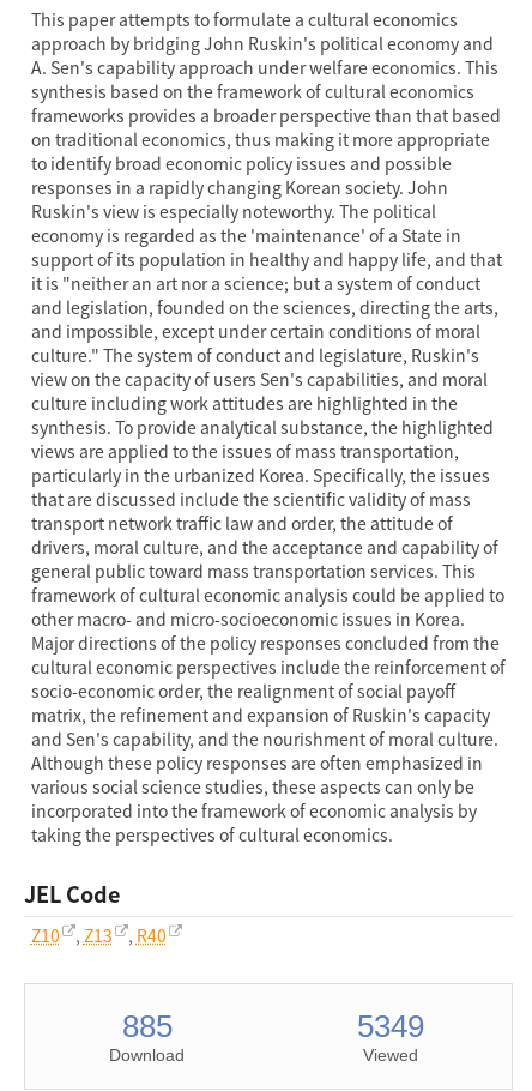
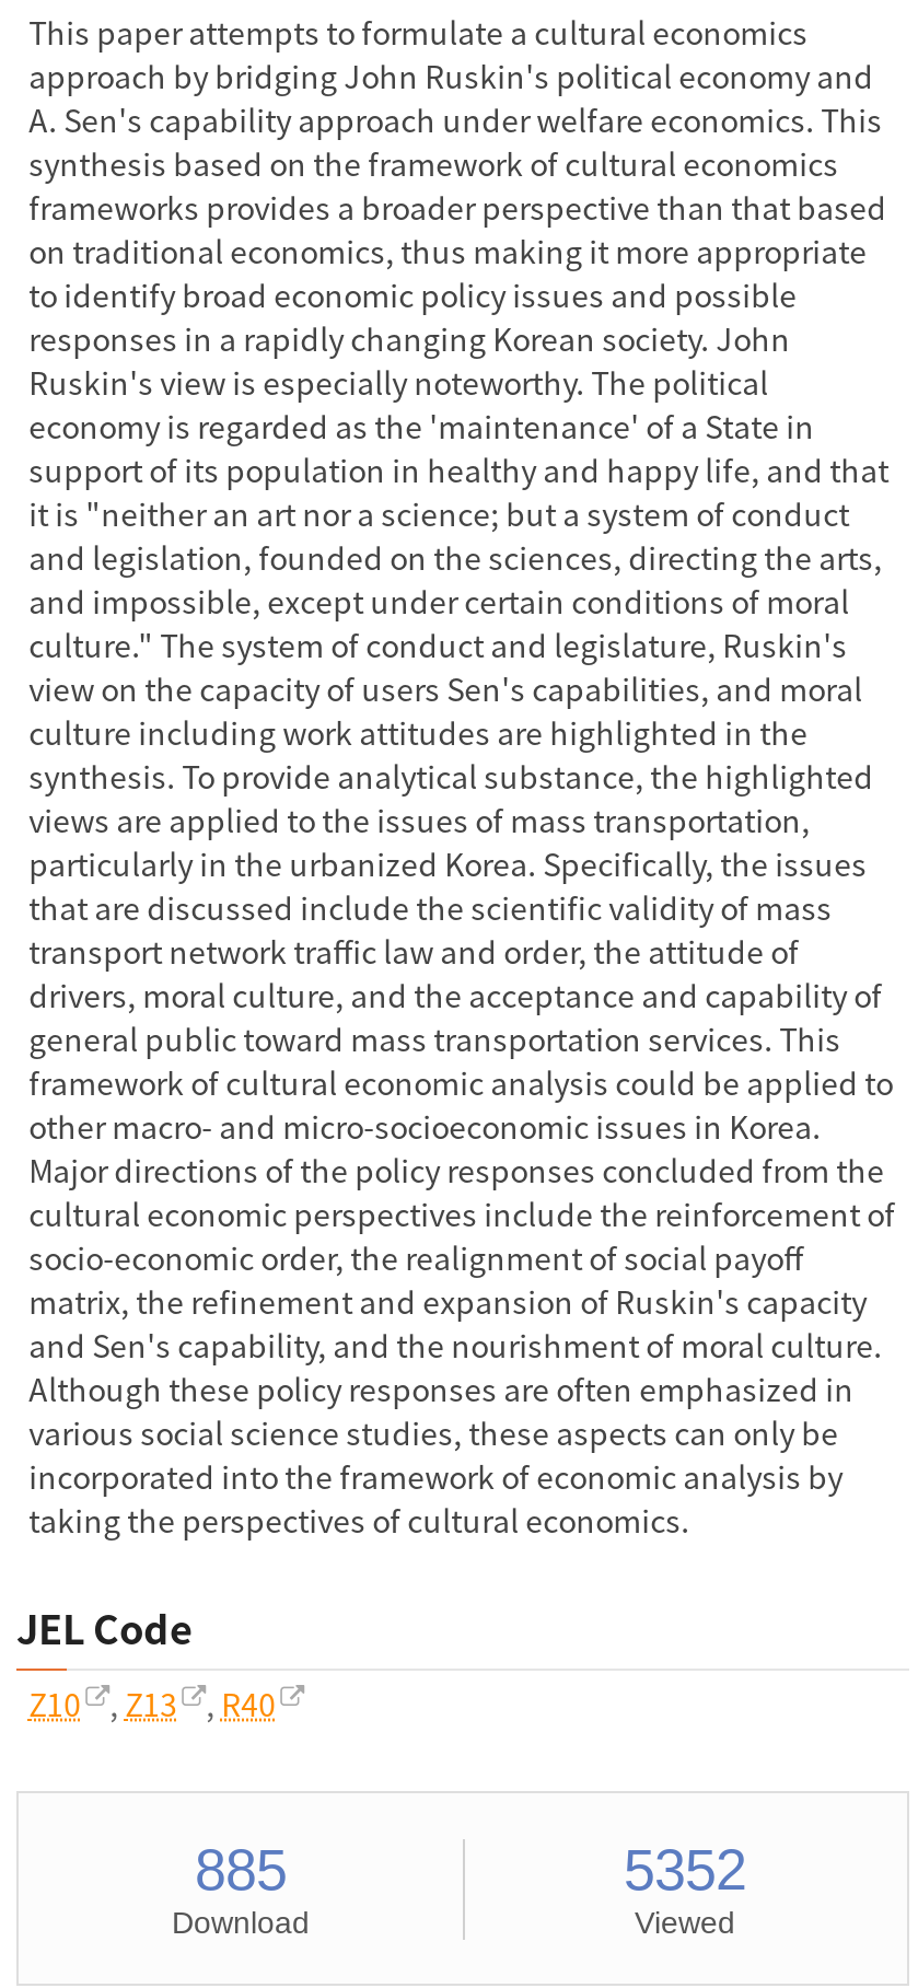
- 5349
+ 5352
